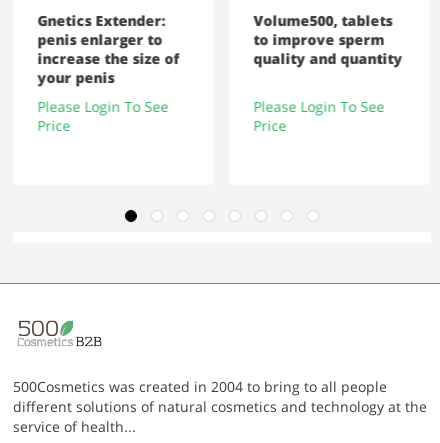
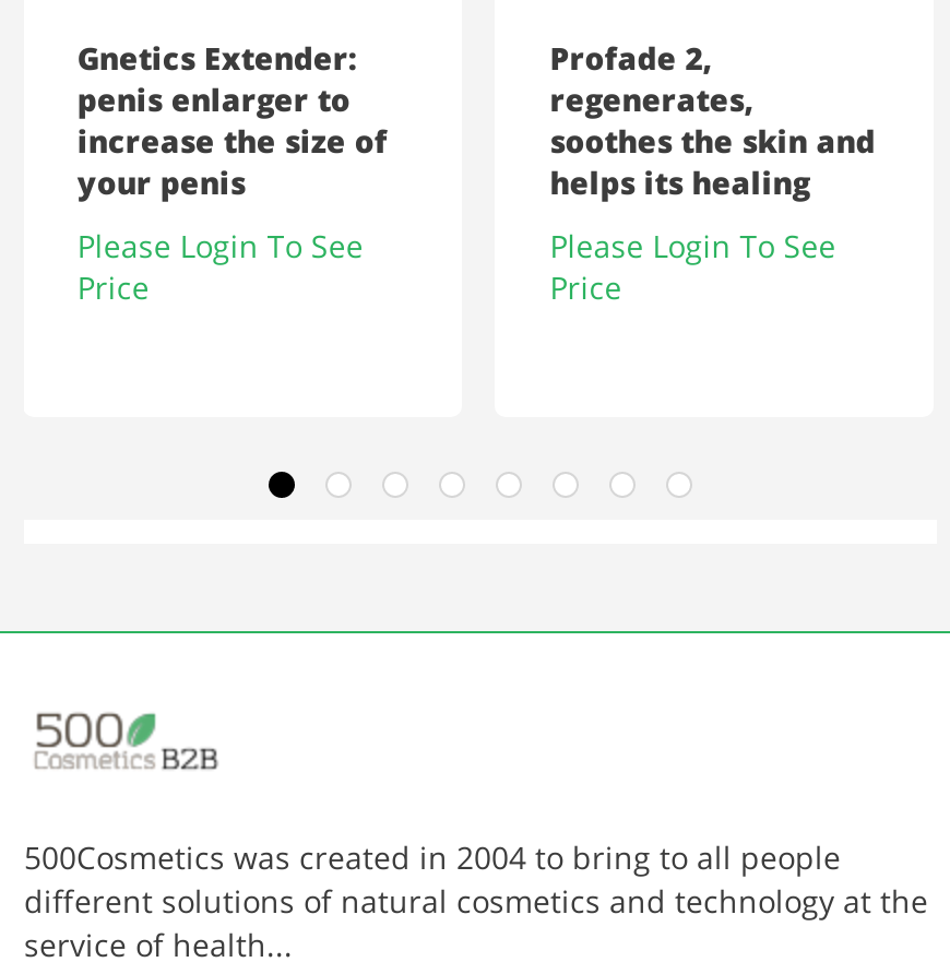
- Volume500, tablets
- to improve sperm
- quality and quantity
+ Profade 2,
+ regenerates,
+ soothes the skin and
+ helps its healing
